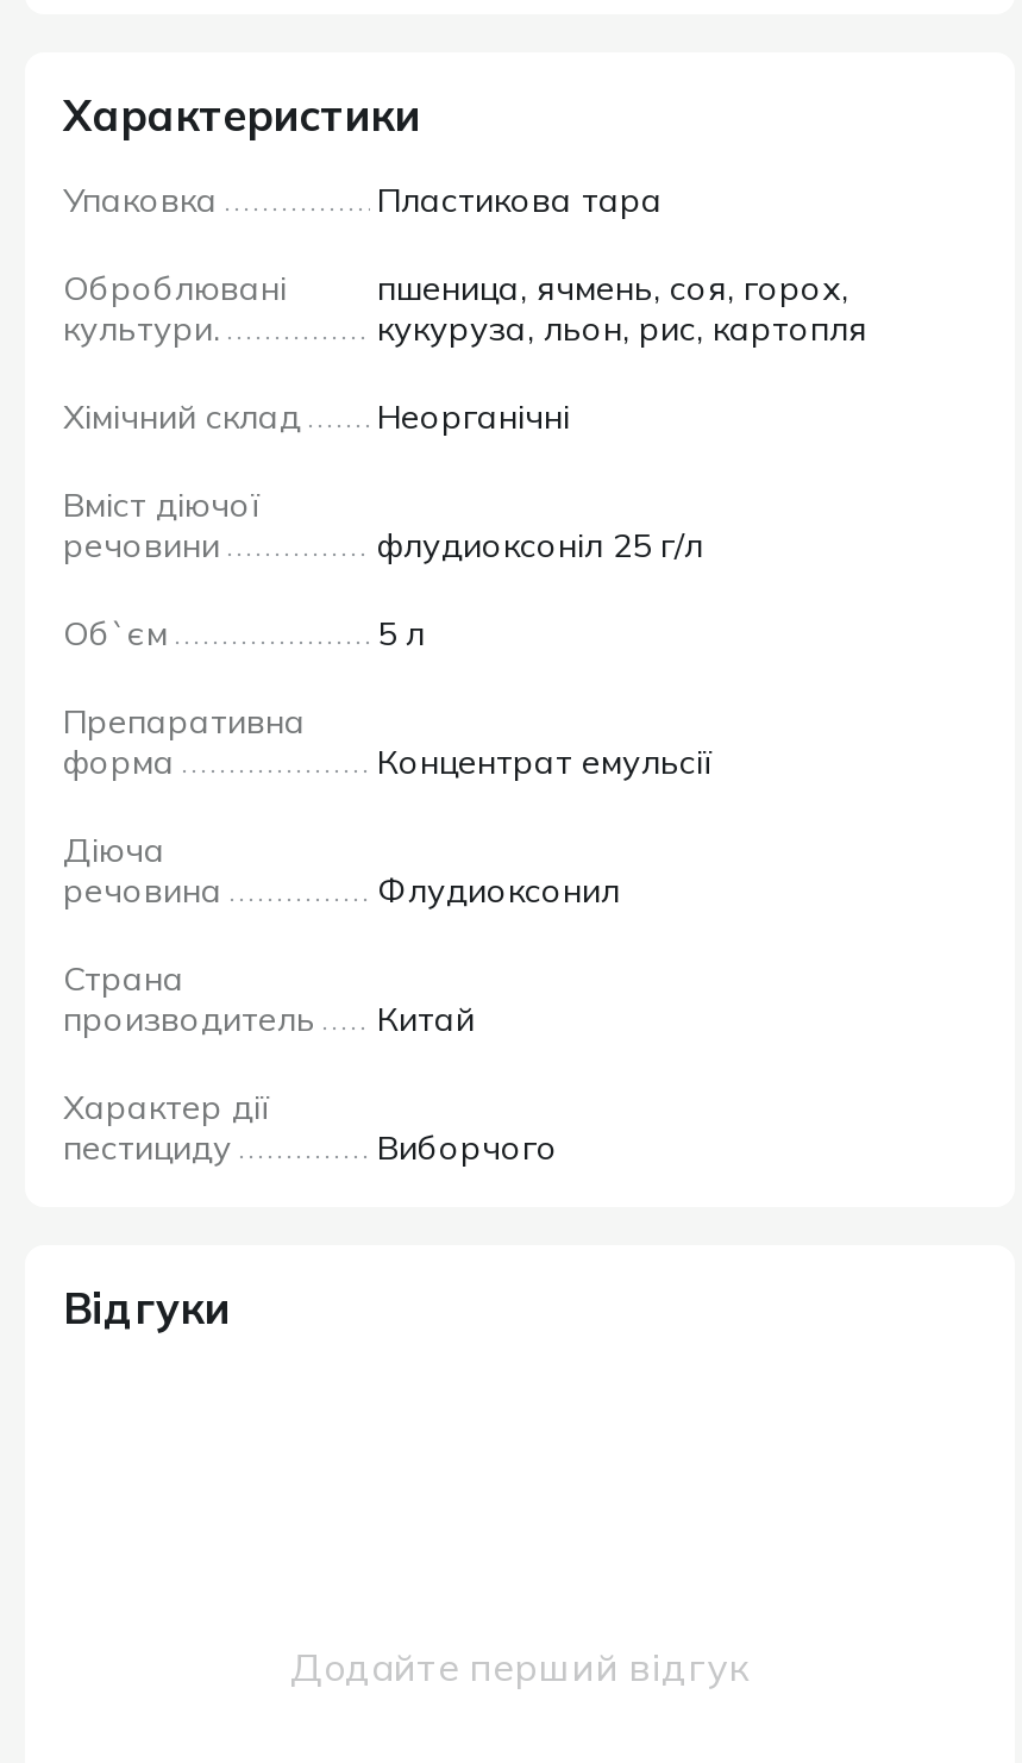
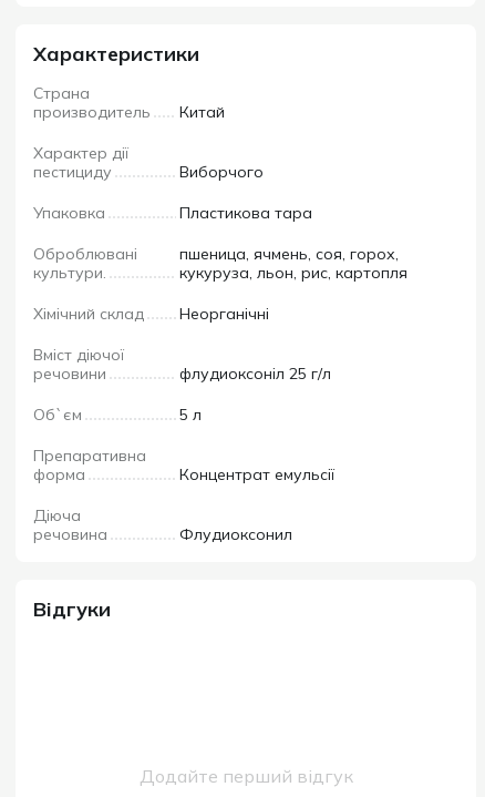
moved down: Упаковка | Пластикова тара | Оброблювані | ... | речовина | Флудиоксонил

moved up: Страна | производитель | Китай | Характер дії | пестициду | Виборчого
